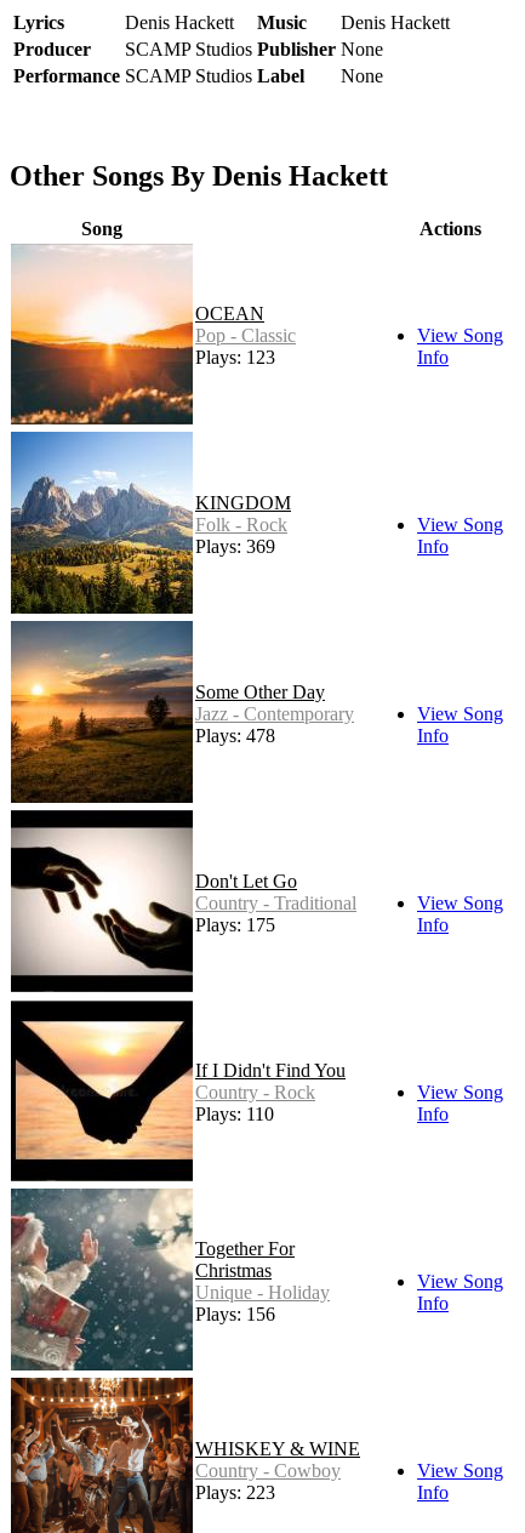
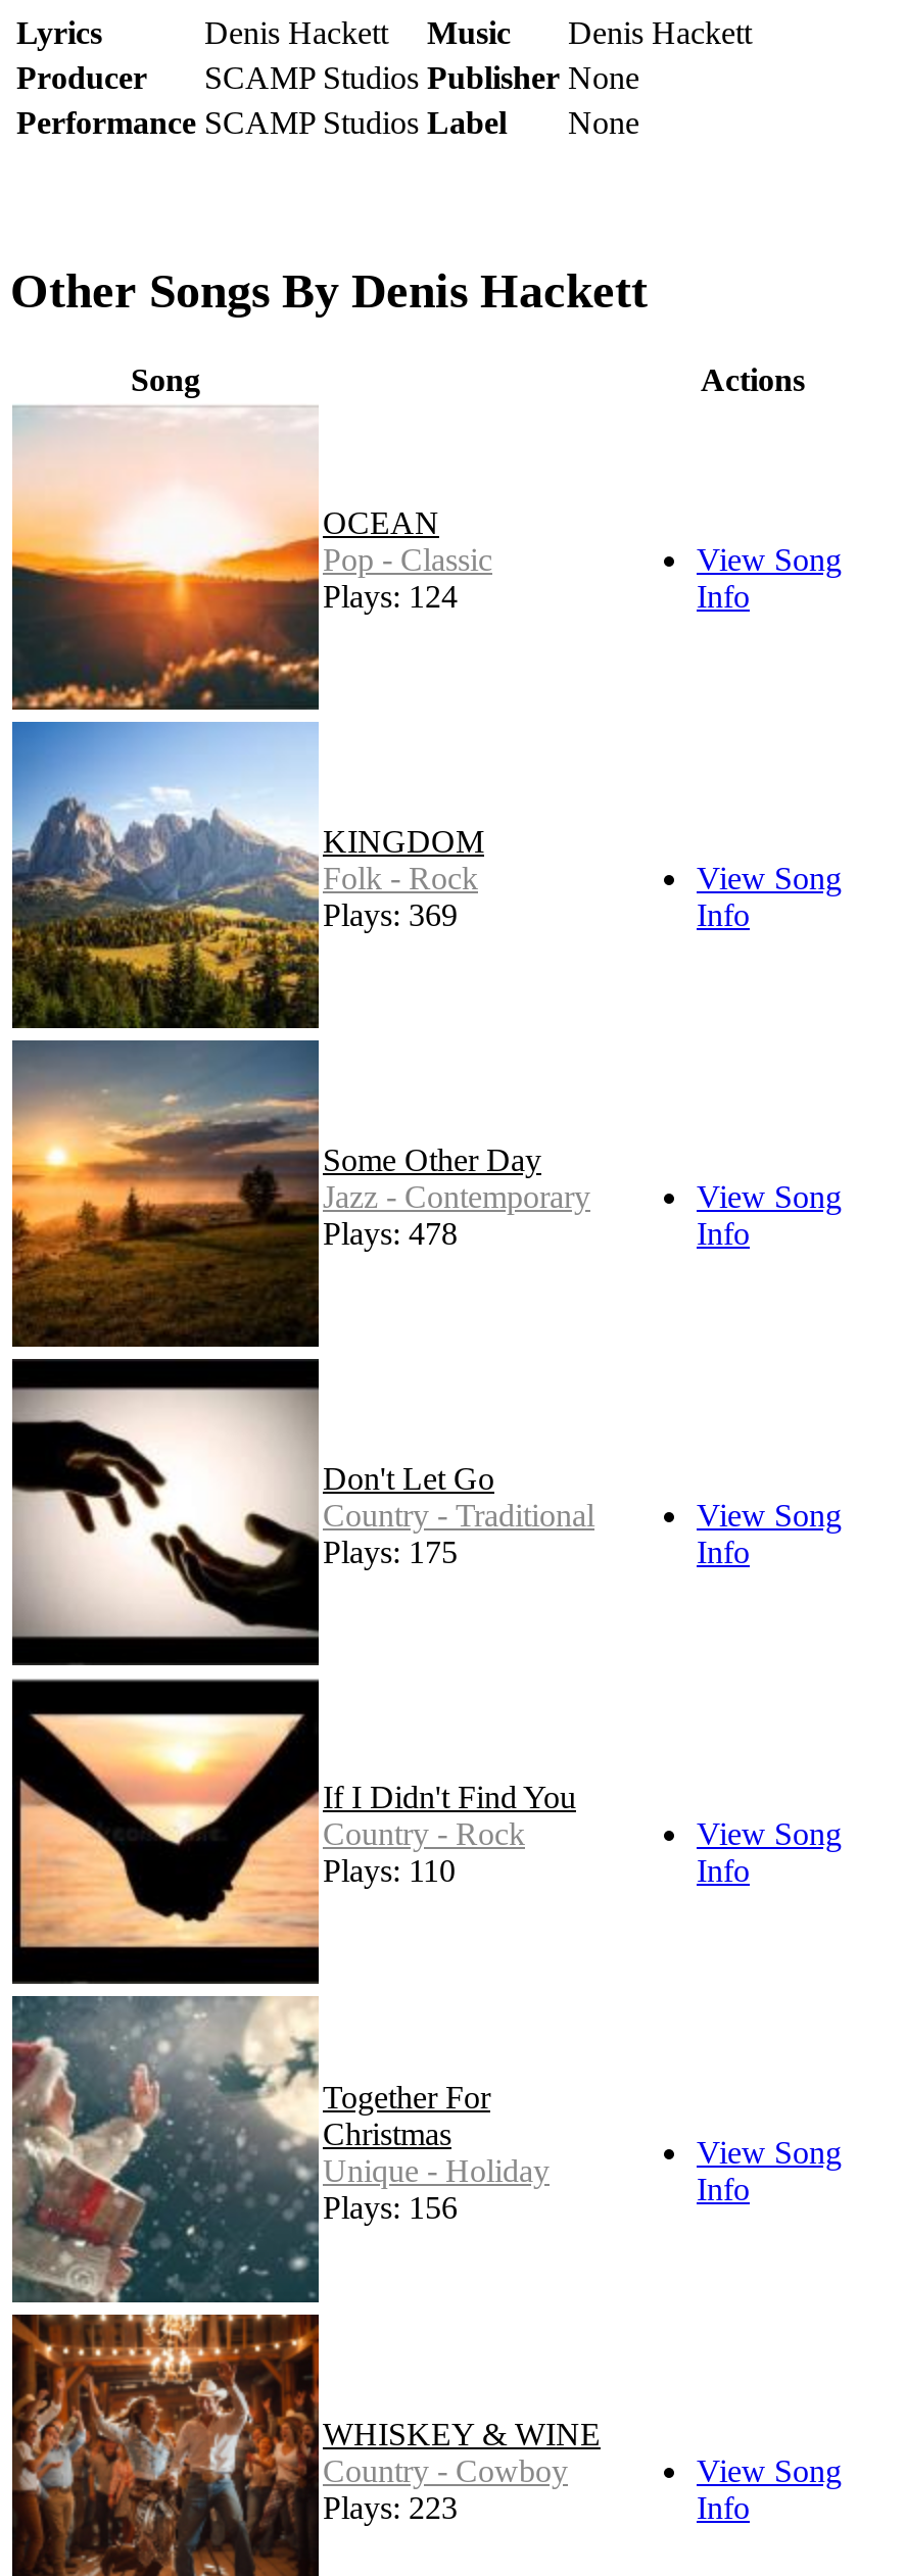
- Plays: 123
+ Plays: 124
